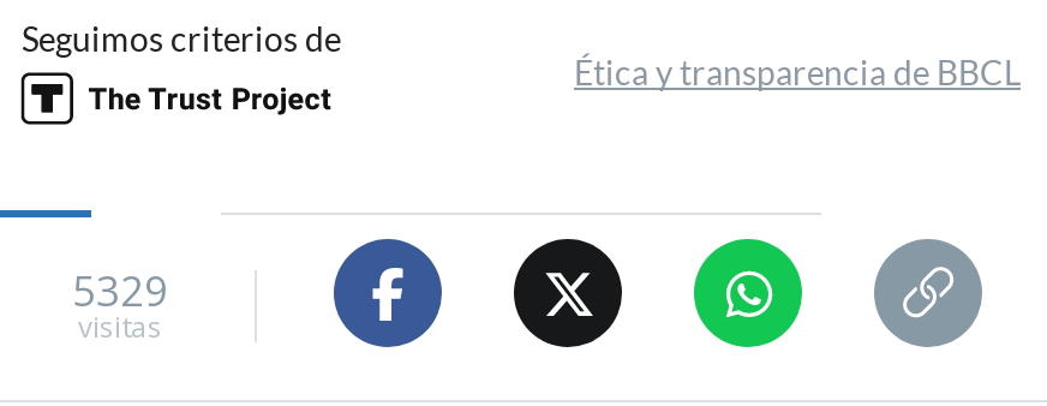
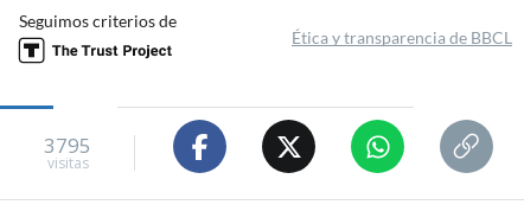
- 5329
+ 3795
